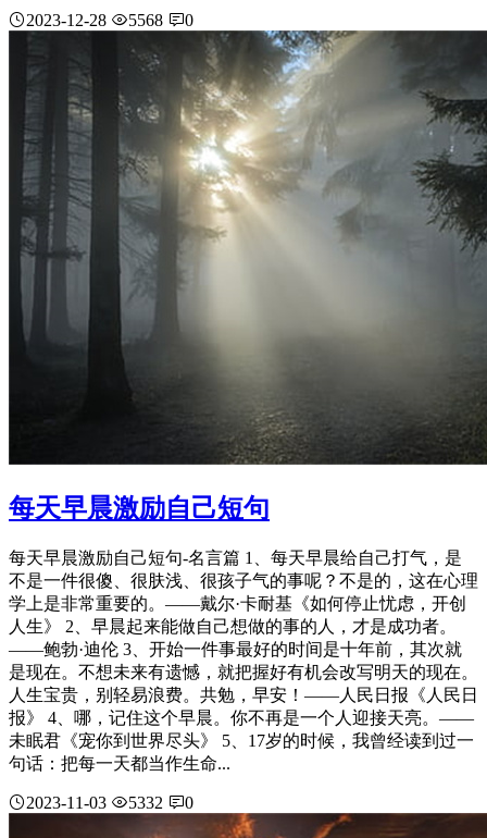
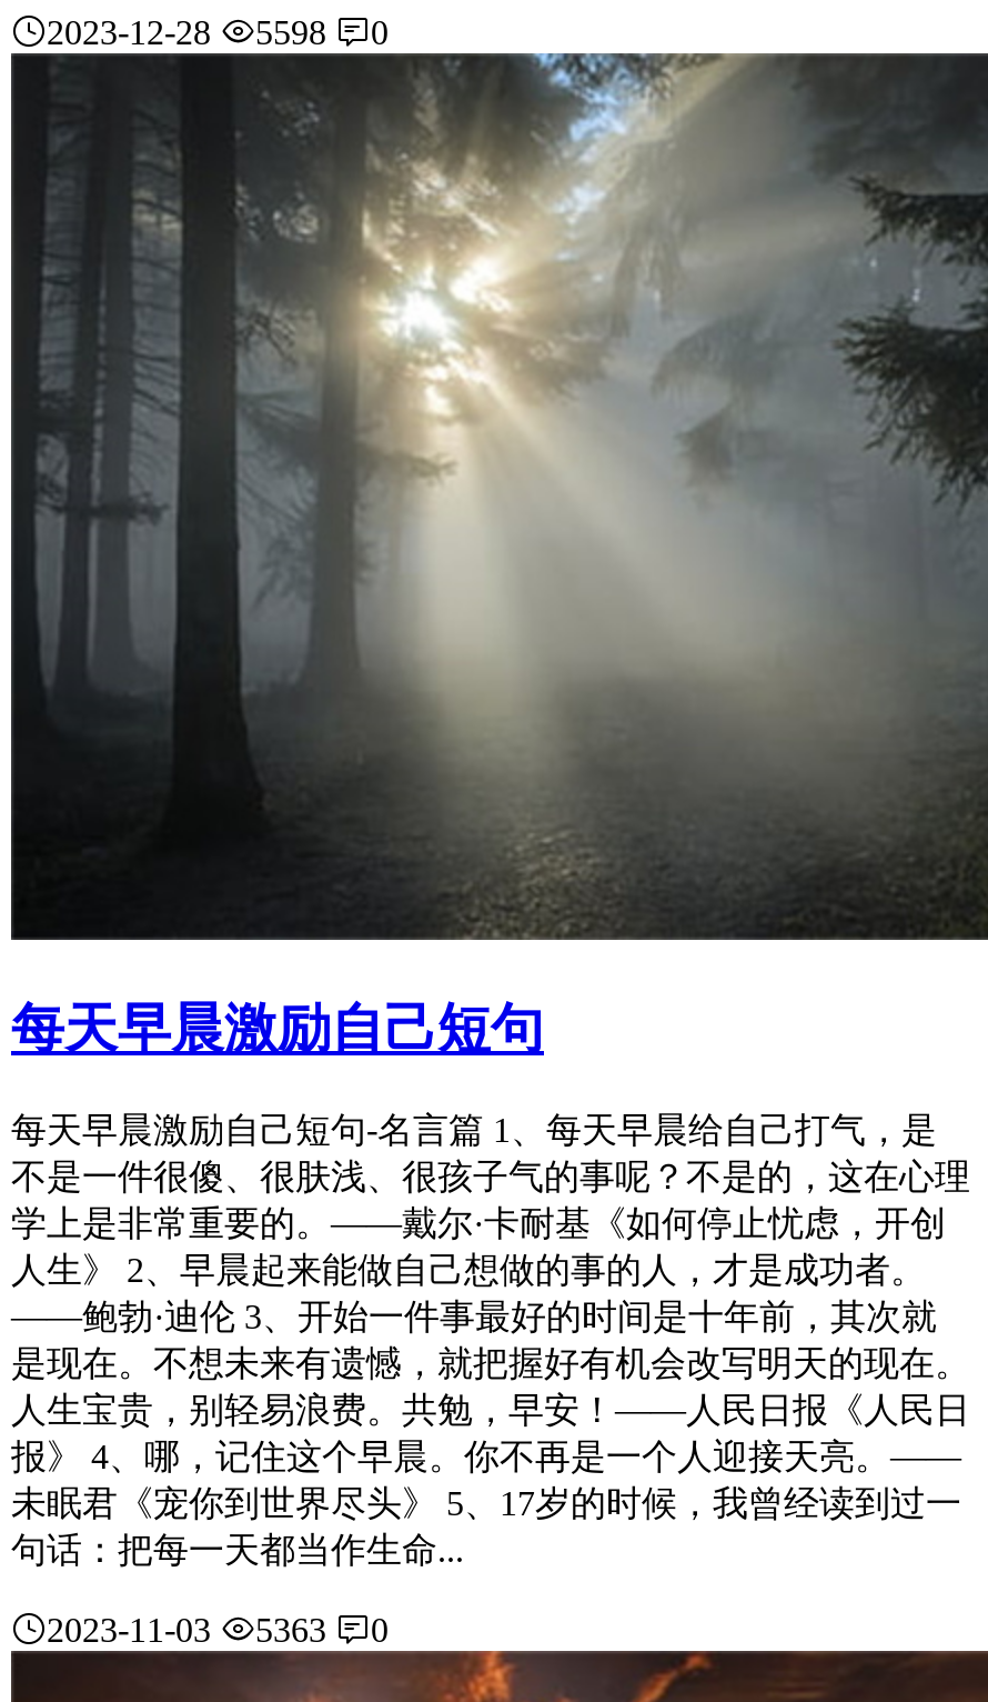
- 2023-12-28 5568 0
+ 2023-12-28 5598 0

- 2023-11-03 5332 0
+ 2023-11-03 5363 0
